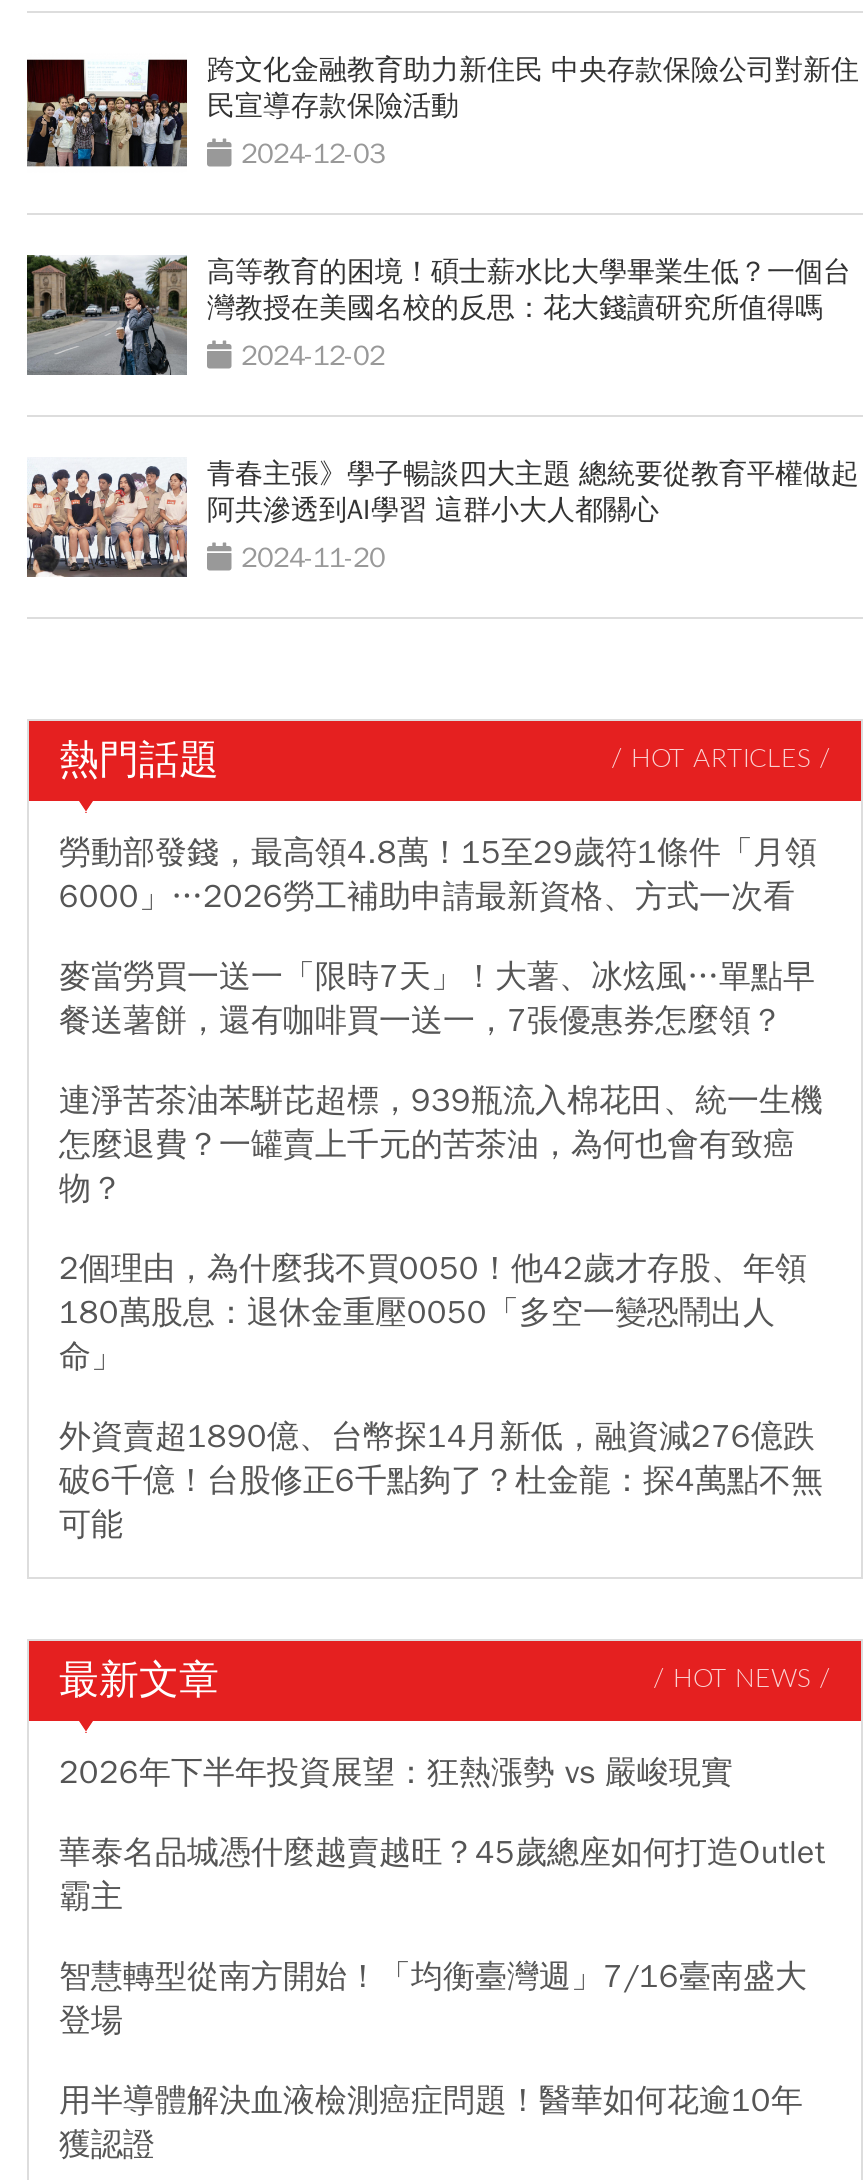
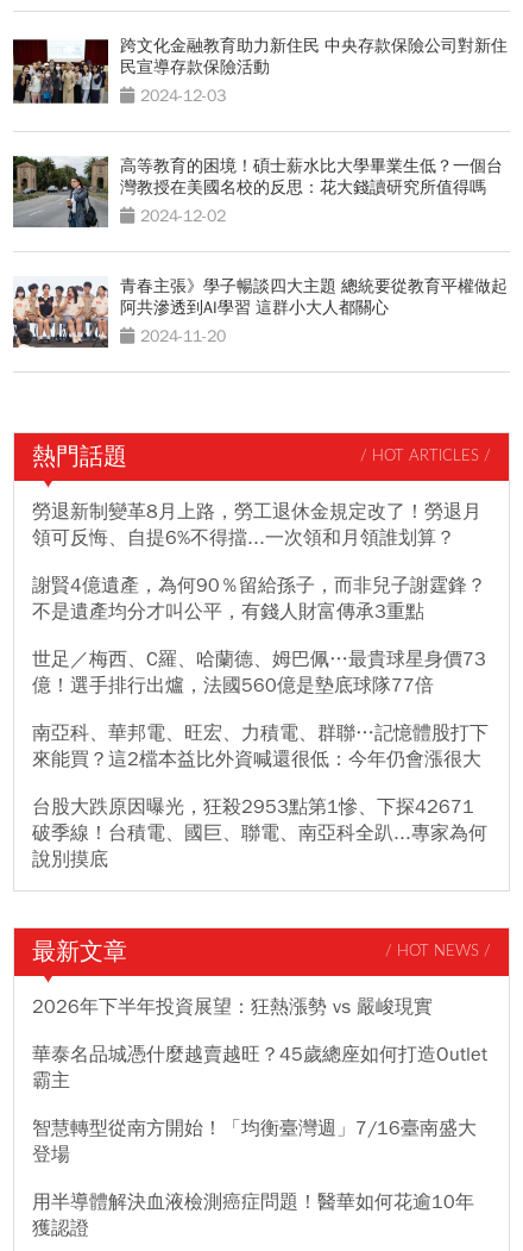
- 勞動部發錢，最高領4.8萬！15至29歲符1條件「月領
- 6000」…2026勞工補助申請最新資格、方式一次看
+ 勞退新制變革8月上路，勞工退休金規定改了！勞退月
+ 領可反悔、自提6%不得擋...一次領和月領誰划算？

- 麥當勞買一送一「限時7天」！大薯、冰炫風…單點早
- 餐送薯餅，還有咖啡買一送一，7張優惠券怎麼領？
+ 謝賢4億遺產，為何90％留給孫子，而非兒子謝霆鋒？
+ 不是遺產均分才叫公平，有錢人財富傳承3重點

- 連淨苦茶油苯駢芘超標，939瓶流入棉花田、統一生機
- 怎麼退費？一罐賣上千元的苦茶油，為何也會有致癌
- 物？
+ 世足／梅西、C羅、哈蘭德、姆巴佩…最貴球星身價73
+ 億！選手排行出爐，法國560億是墊底球隊77倍

- 2個理由，為什麼我不買0050！他42歲才存股、年領
- 180萬股息：退休金重壓0050「多空一變恐鬧出人
- 命」
+ 南亞科、華邦電、旺宏、力積電、群聯…記憶體股打下
+ 來能買？這2檔本益比外資喊還很低：今年仍會漲很大

- 外資賣超1890億、台幣探14月新低，融資減276億跌
- 破6千億！台股修正6千點夠了？杜金龍：探4萬點不無
- 可能
+ 台股大跌原因曝光，狂殺2953點第1慘、下探42671
+ 破季線！台積電、國巨、聯電、南亞科全趴...專家為何
+ 說別摸底
